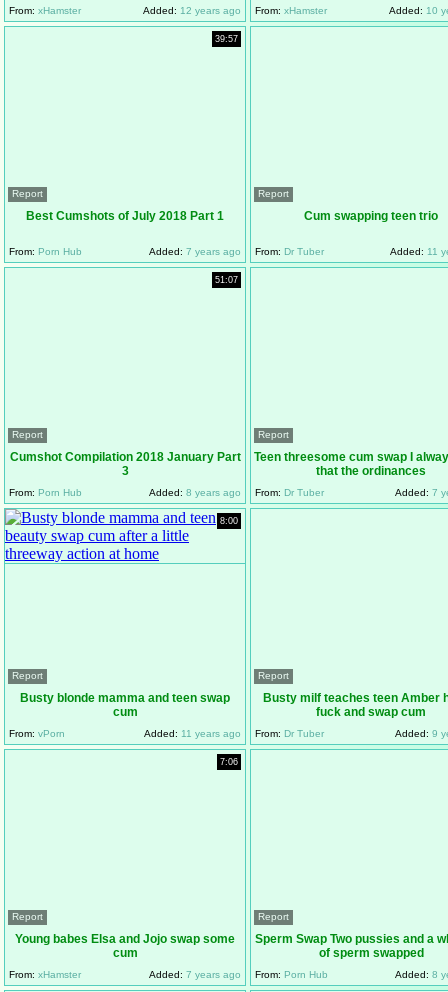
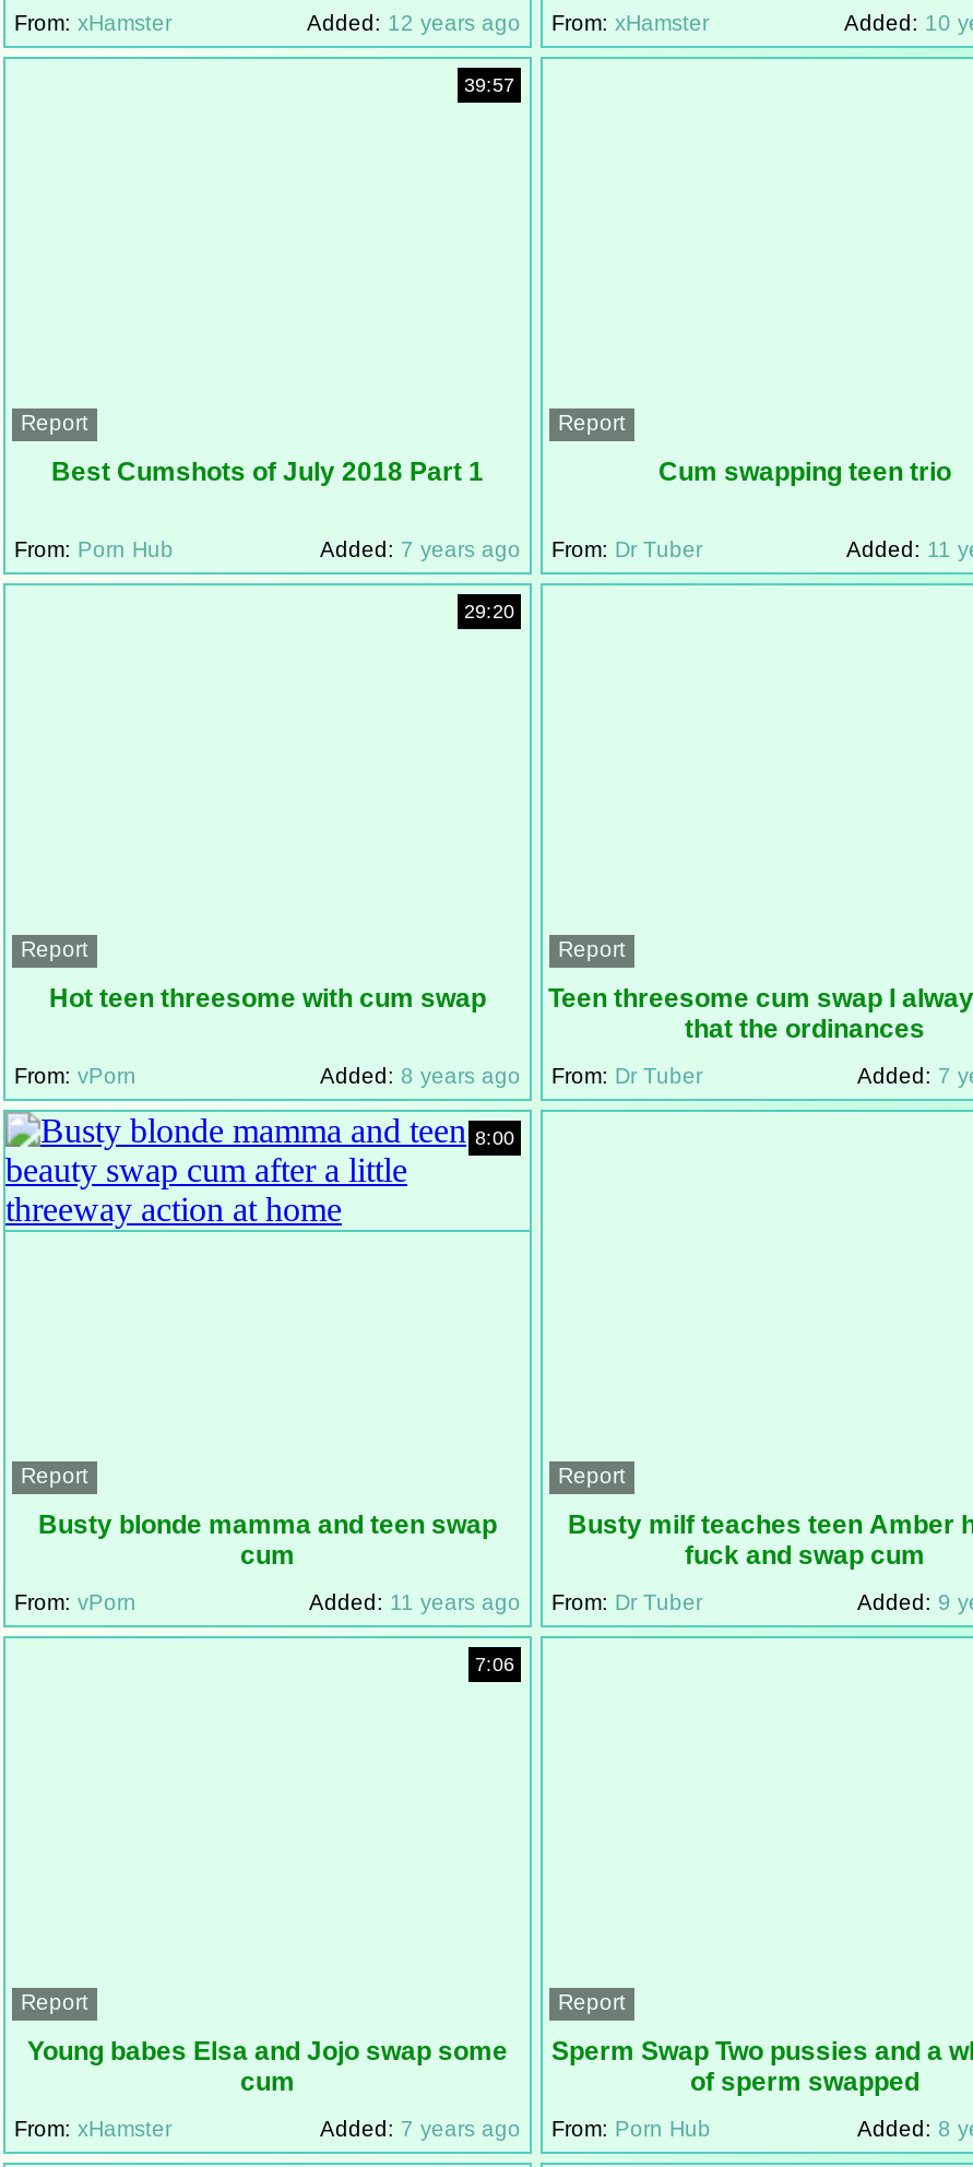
- 51:07
+ 29:20

- Cumshot Compilation 2018 January Part
- 3
+ Hot teen threesome with cum swap

- From: Porn Hub
+ From: vPorn
